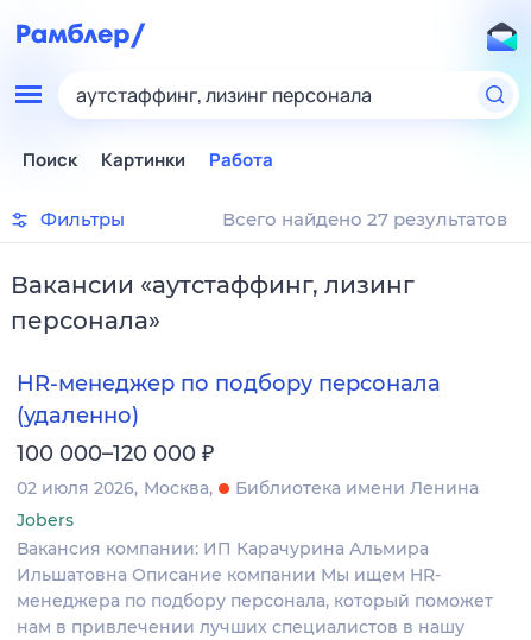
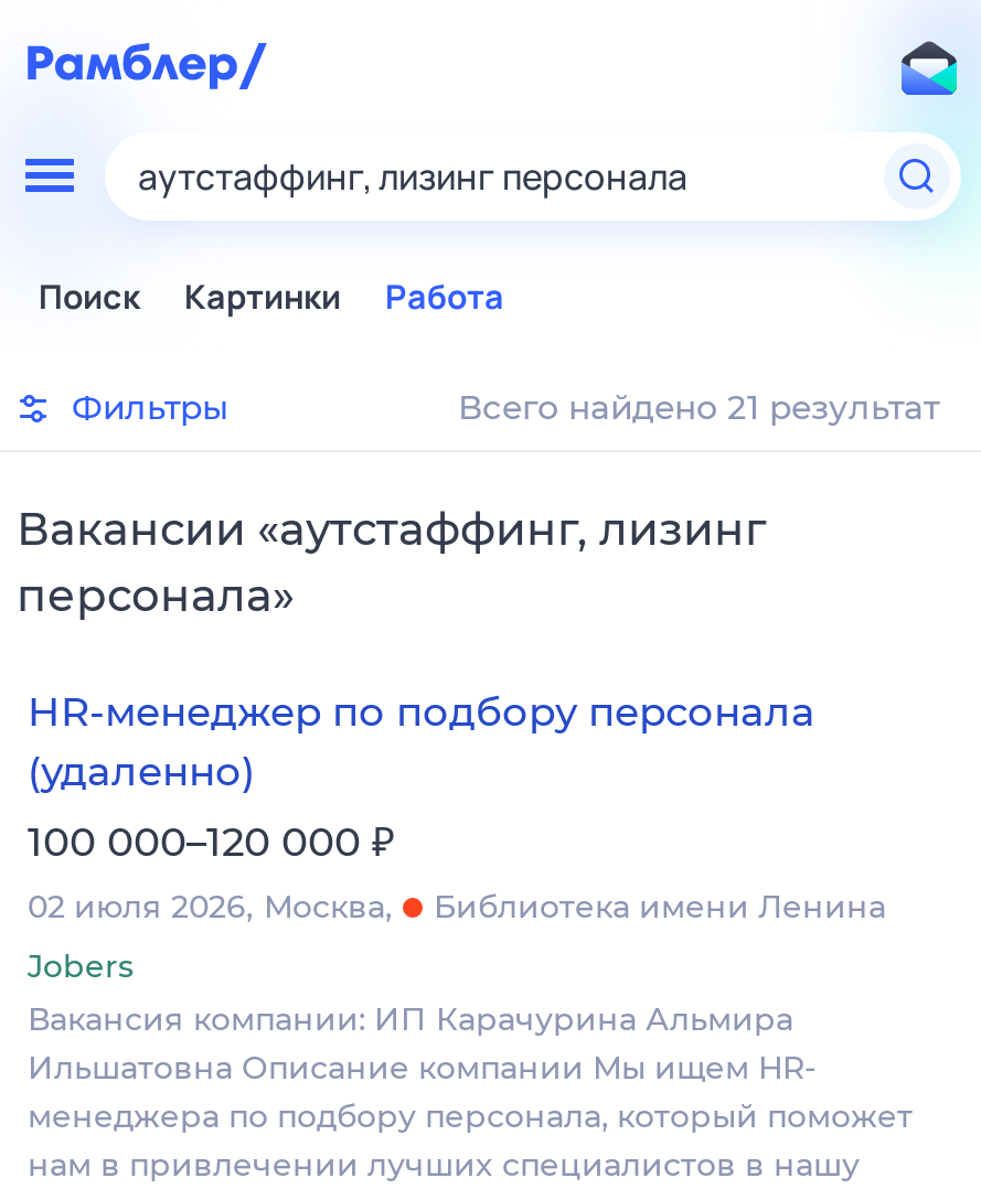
- Всего найдено 27 результатов
+ Всего найдено 21 результат
